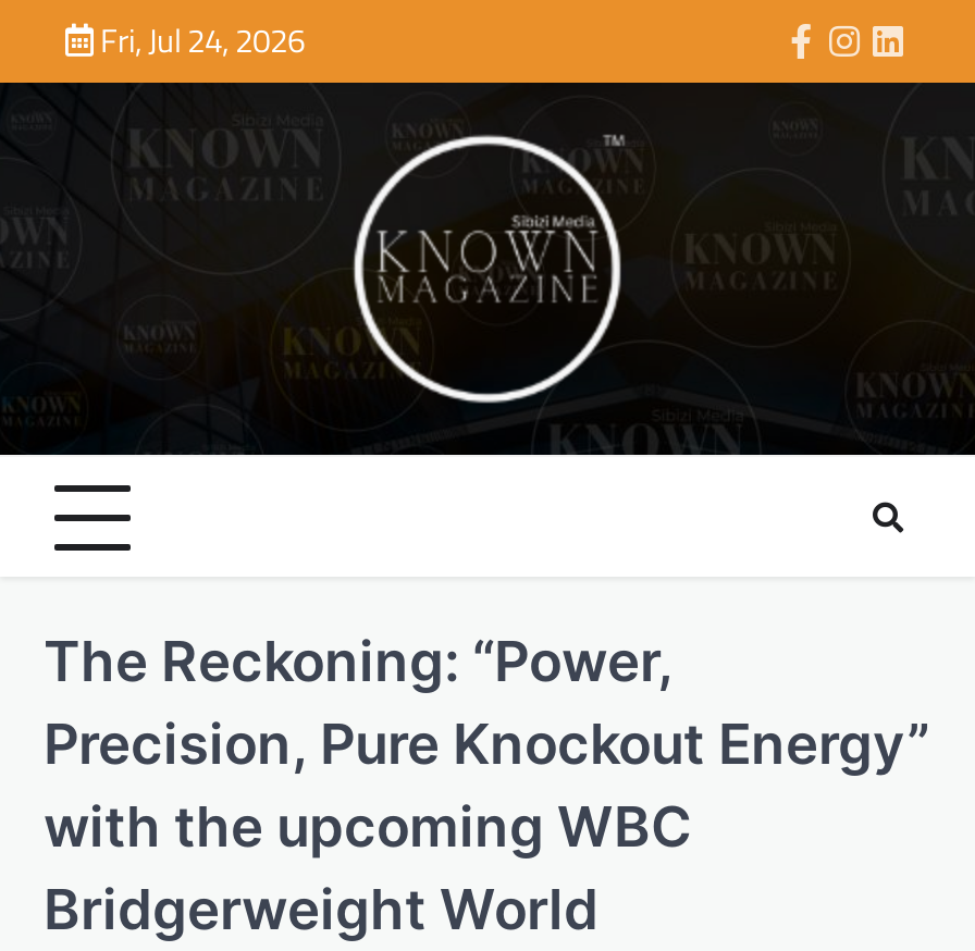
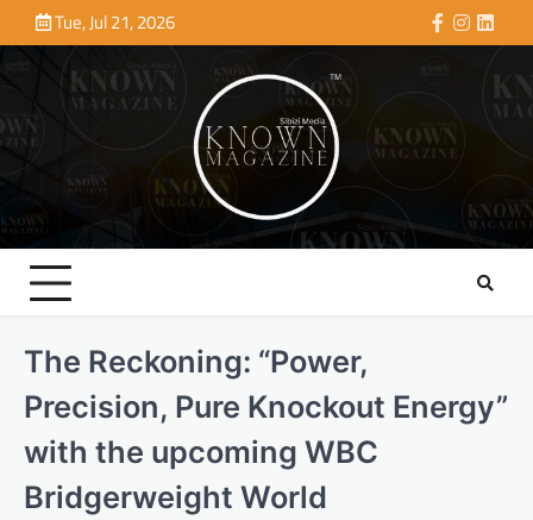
- Fri, Jul 24, 2026
+ Tue, Jul 21, 2026
